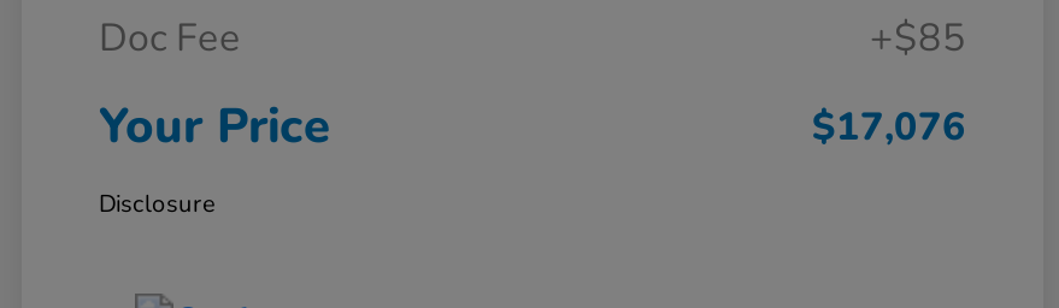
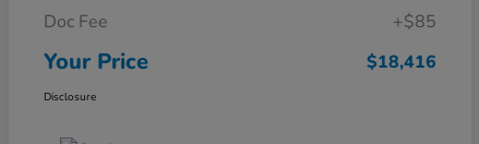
- $17,076
+ $18,416
